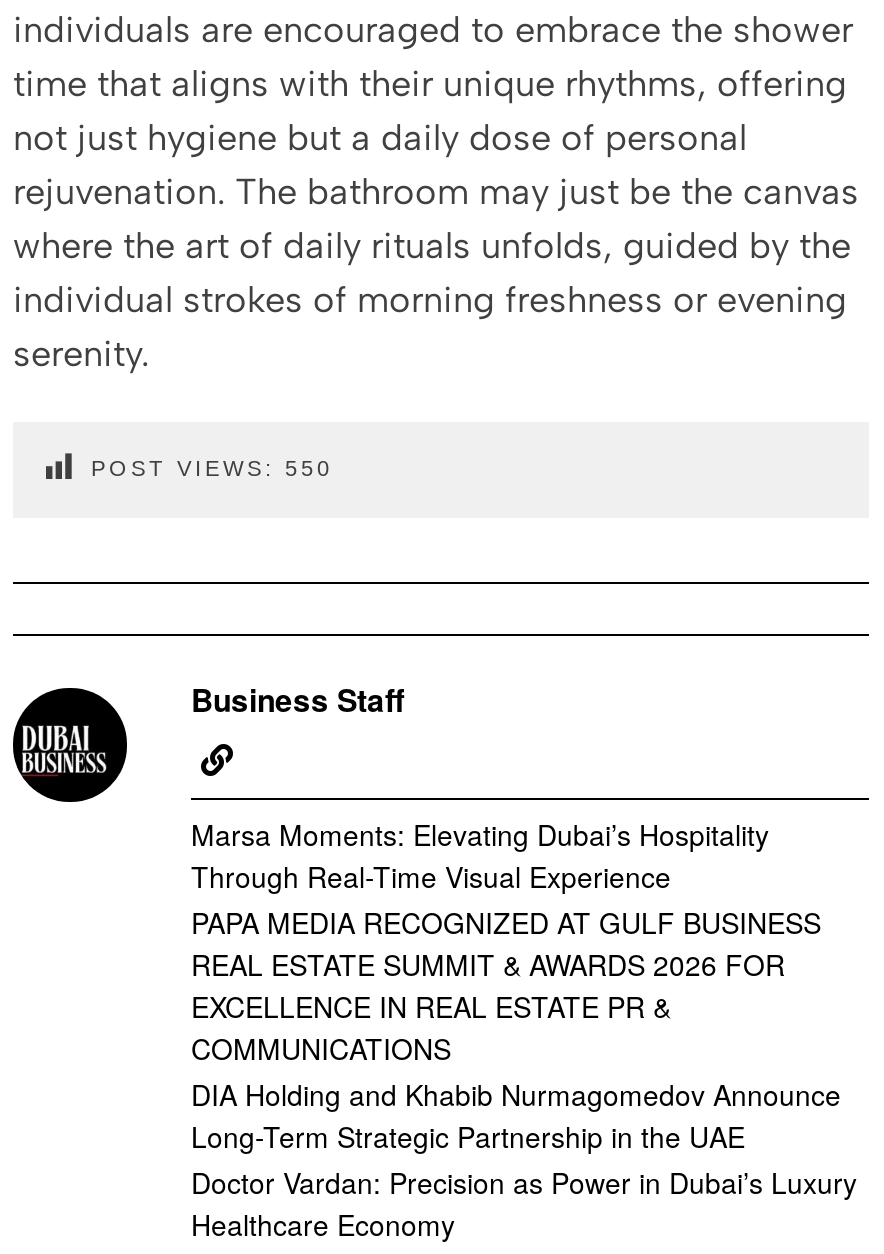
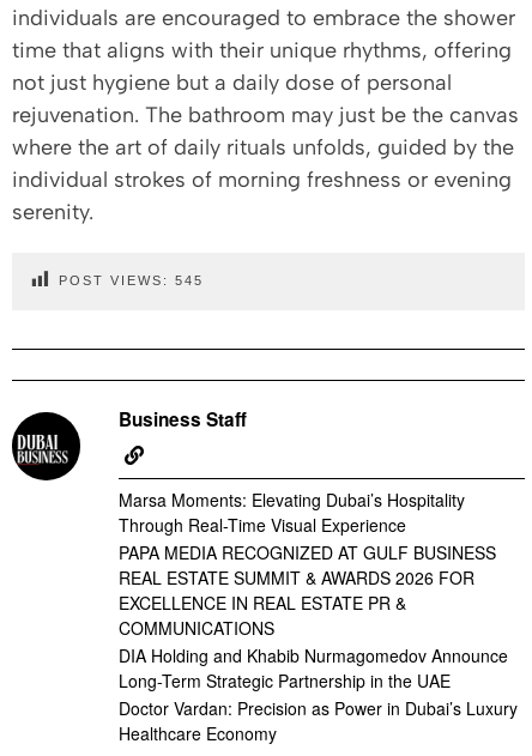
- POST VIEWS: 550
+ POST VIEWS: 545
